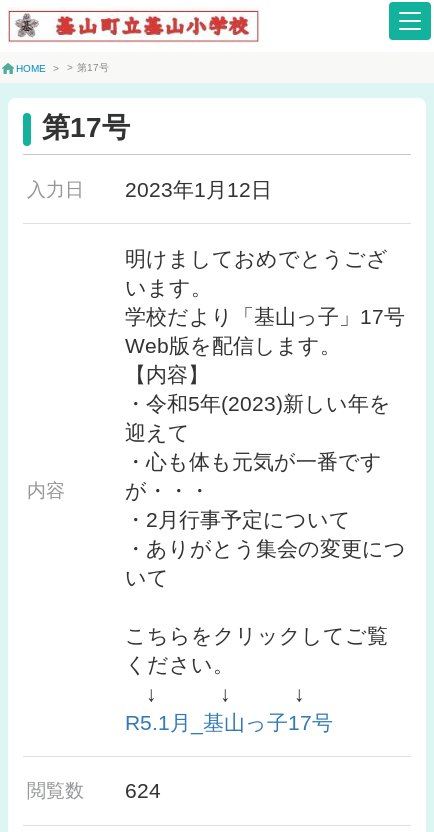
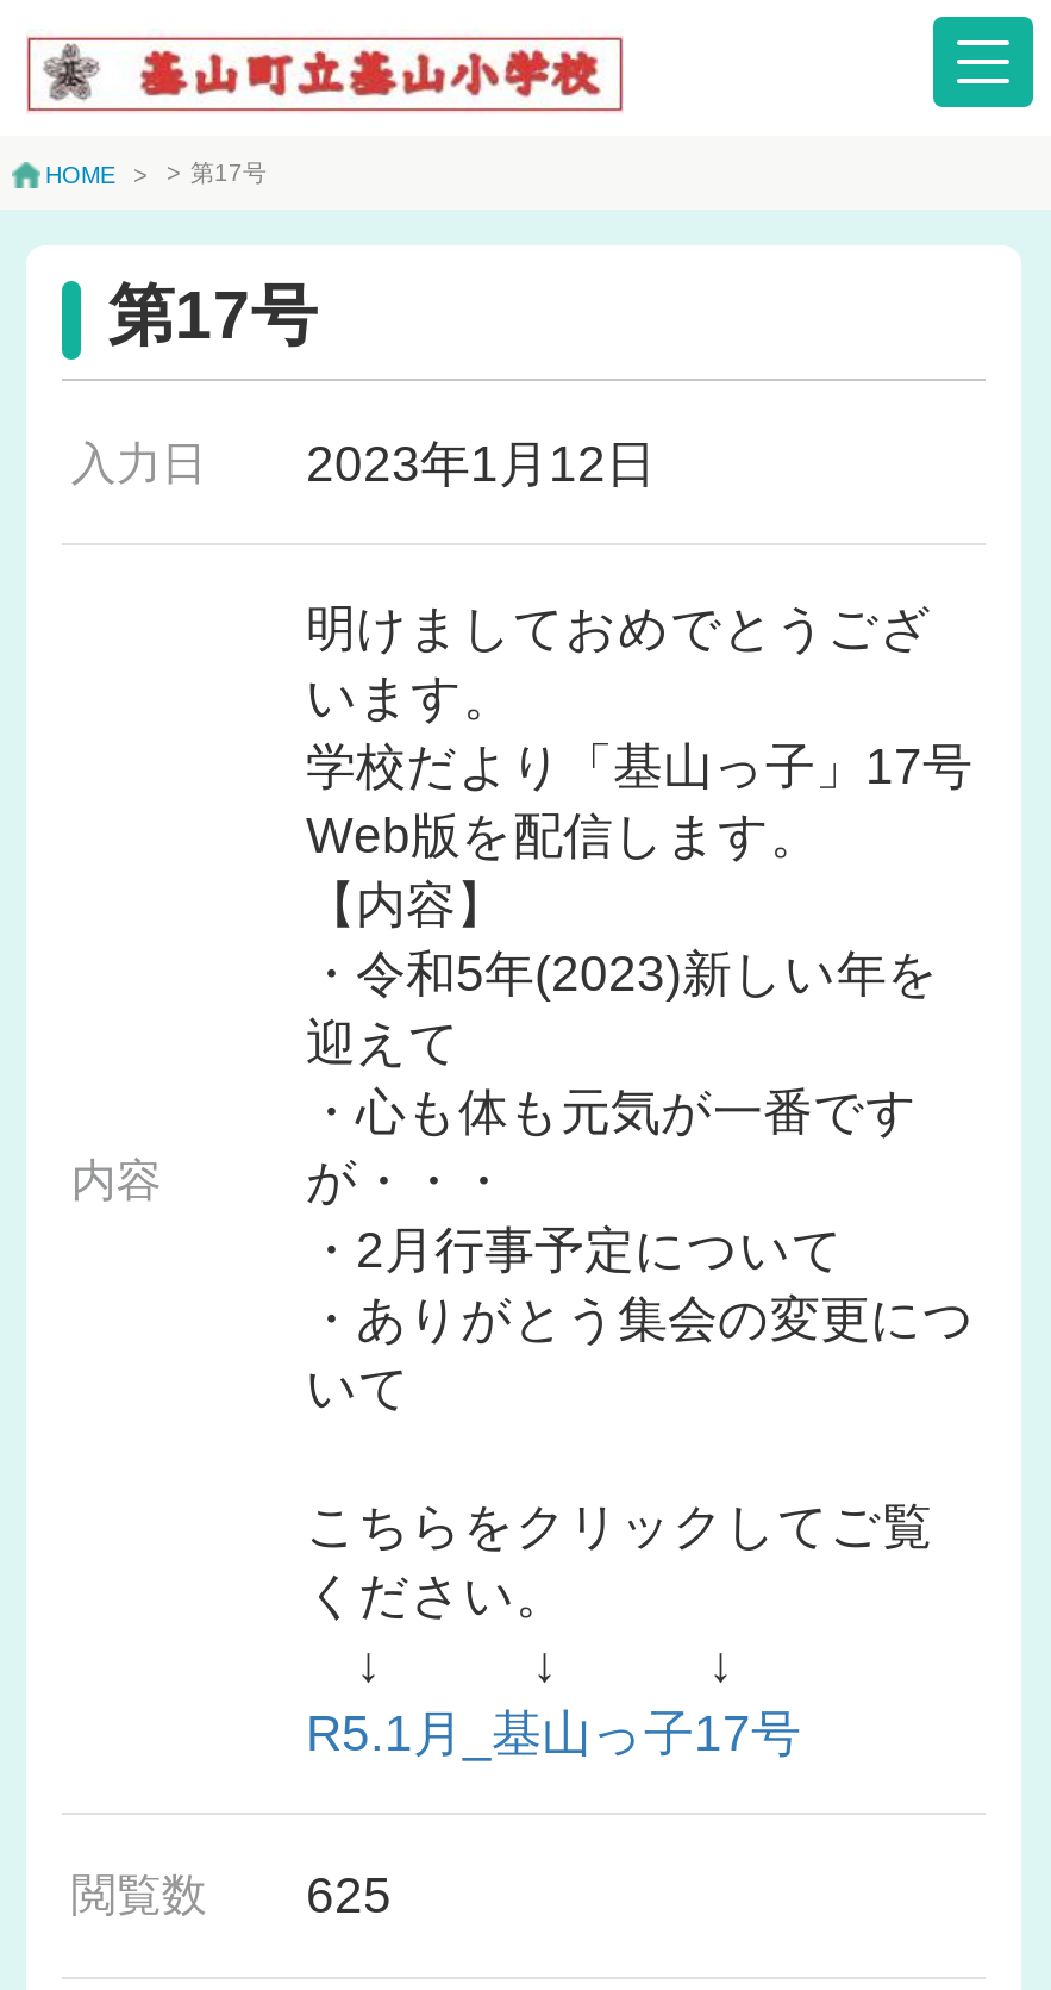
- 閲覧数 624
+ 閲覧数 625
